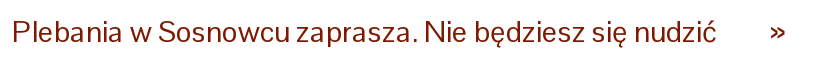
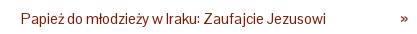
- Plebania w Sosnowcu zaprasza. Nie będziesz się nudzić
+ Papież do młodzieży w Iraku: Zaufajcie Jezusowi
